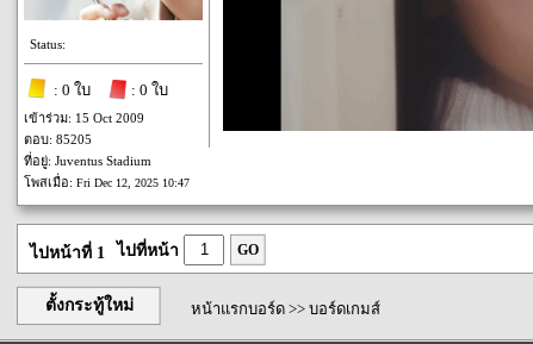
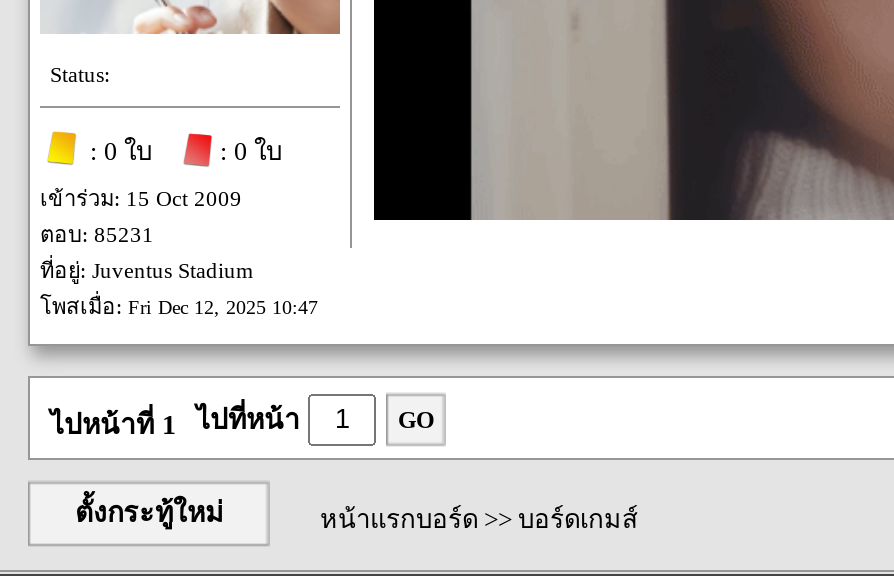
- ตอบ: 85205
+ ตอบ: 85231
